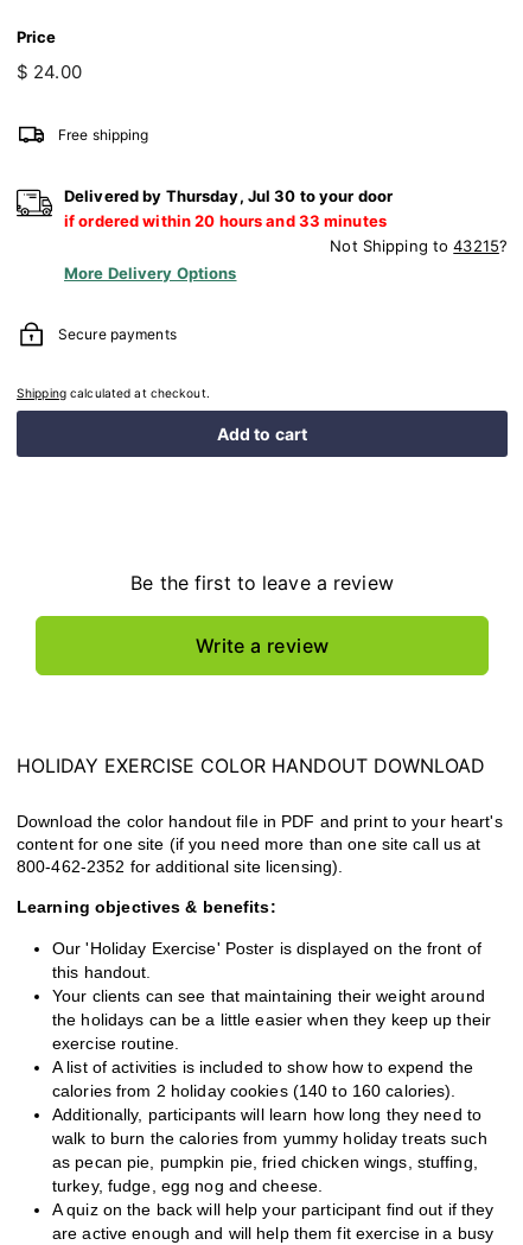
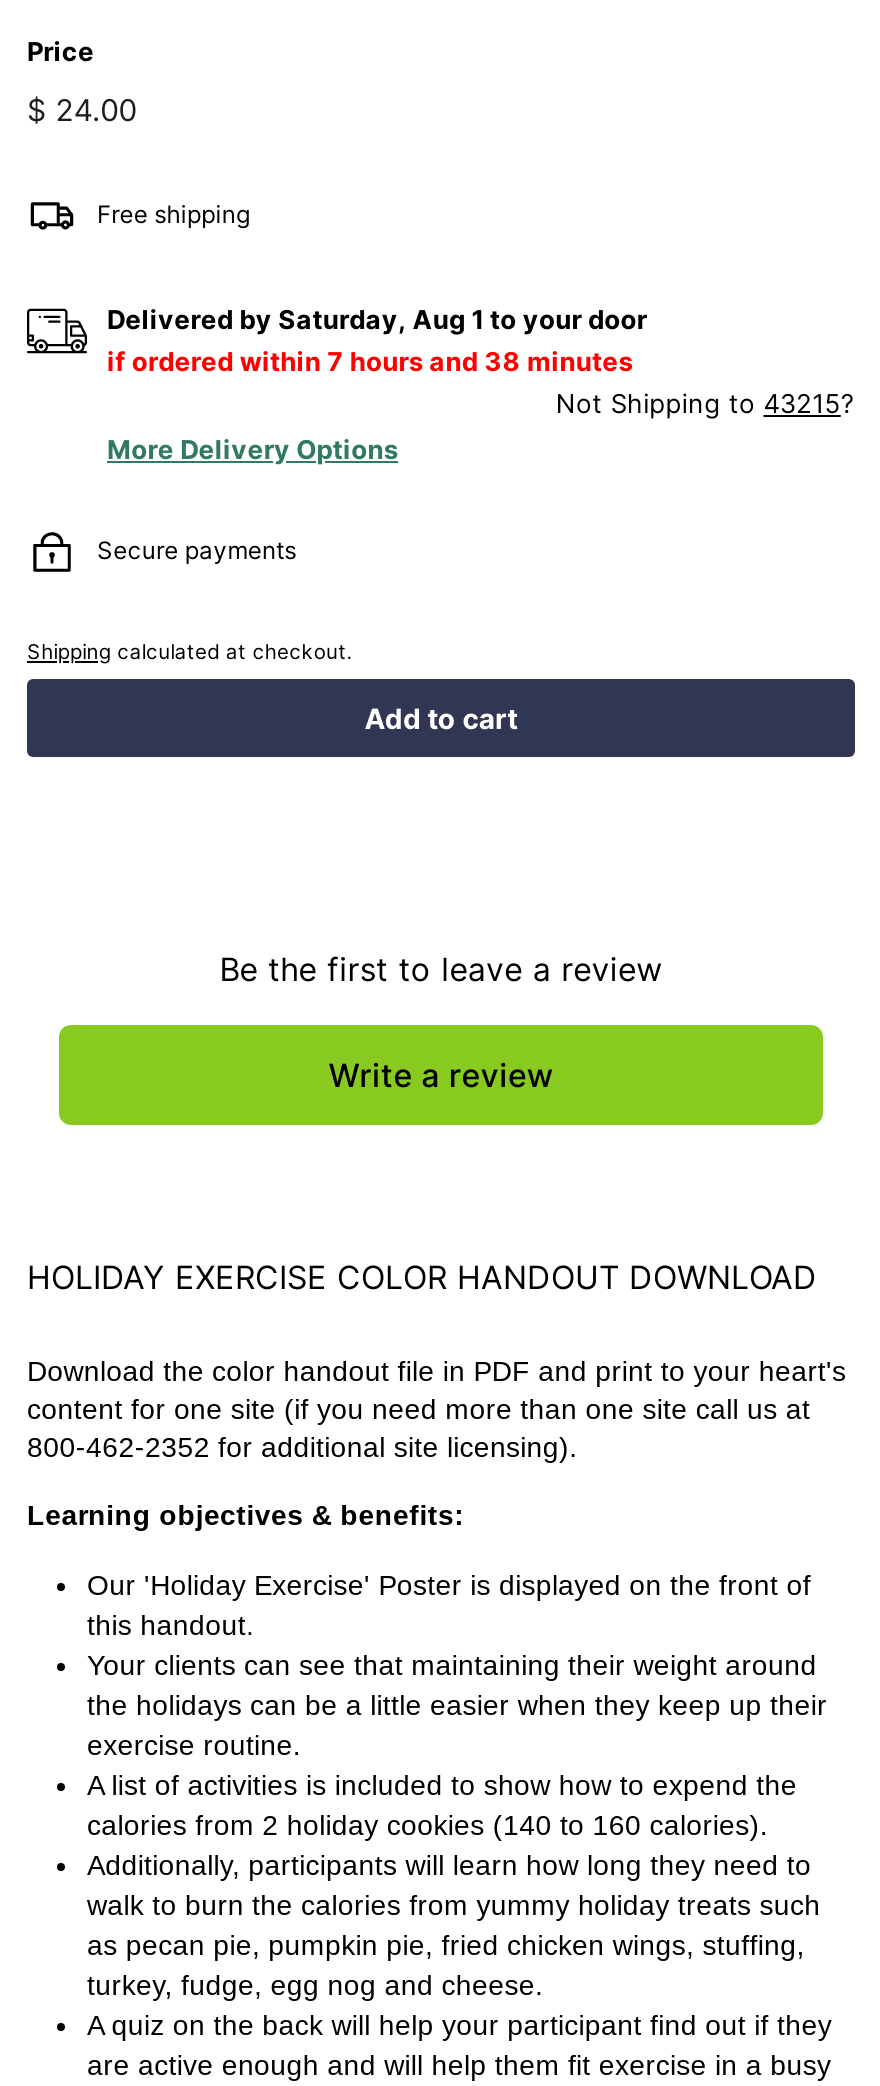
- Delivered by Thursday, Jul 30 to your door
+ Delivered by Saturday, Aug 1 to your door

- if ordered within 20 hours and 33 minutes
+ if ordered within 7 hours and 38 minutes
